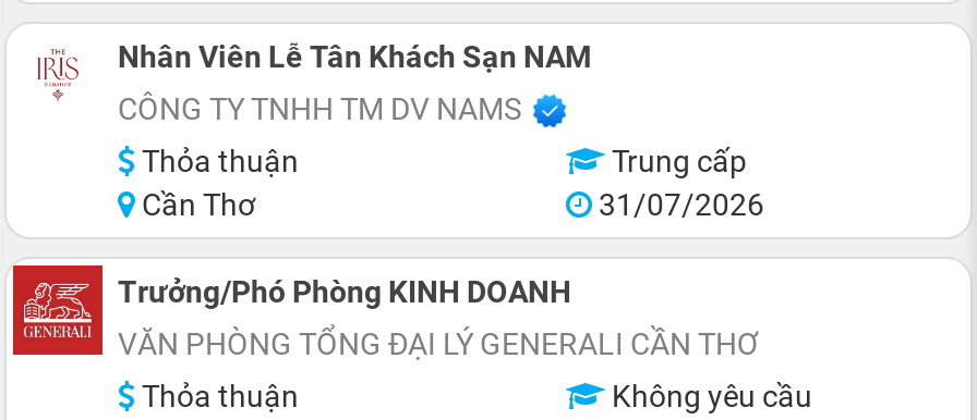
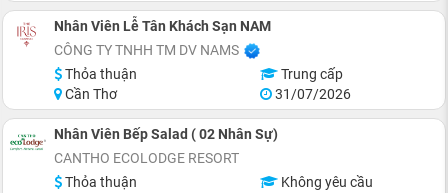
- [image]
- Trưởng/Phó Phòng KINH DOANH
+ [image]
+ Nhân Viên Bếp Salad ( 02 Nhân Sự)

- VĂN PHÒNG TỔNG ĐẠI LÝ GENERALI CẦN THƠ
+ CANTHO ECOLODGE RESORT
